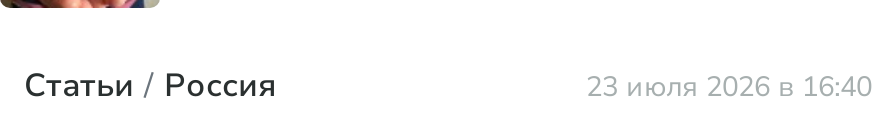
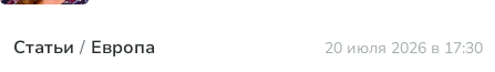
- Россия
- 23 июля 2026 в 16:40
+ Европа
+ 20 июля 2026 в 17:30
